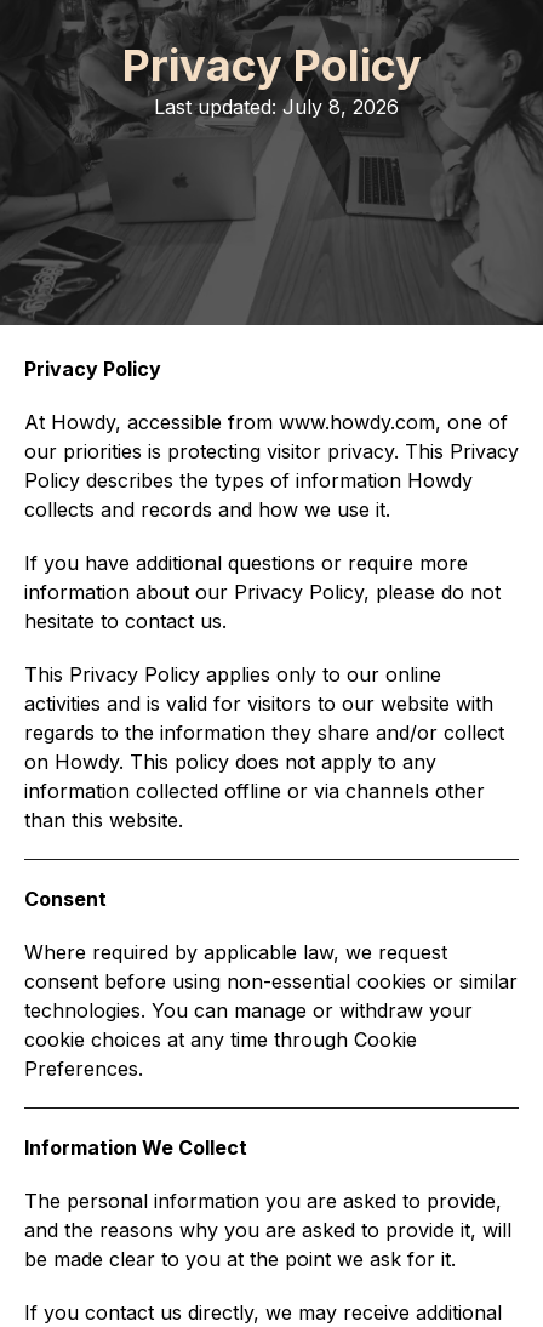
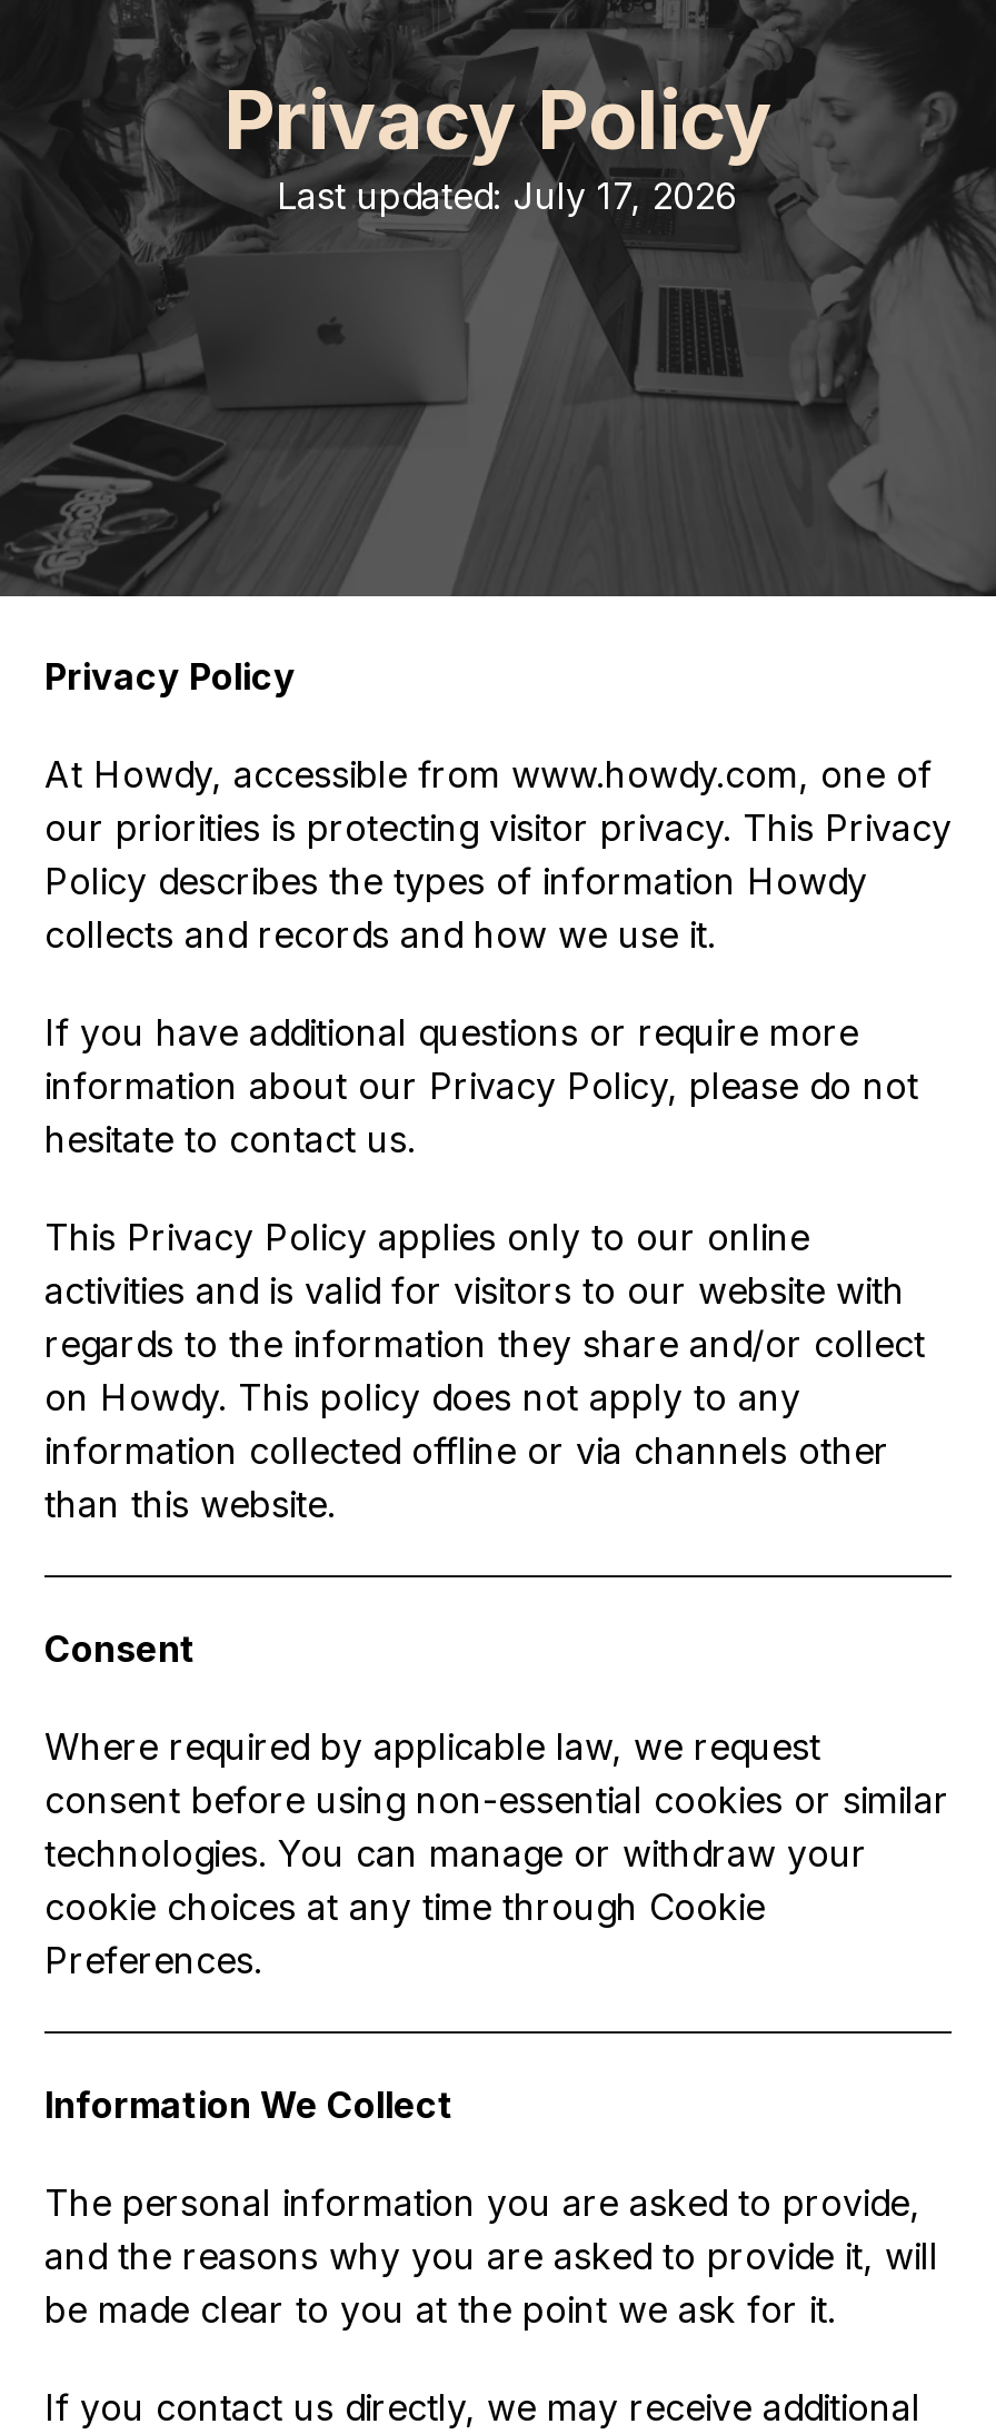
- Last updated: July 8, 2026
+ Last updated: July 17, 2026
